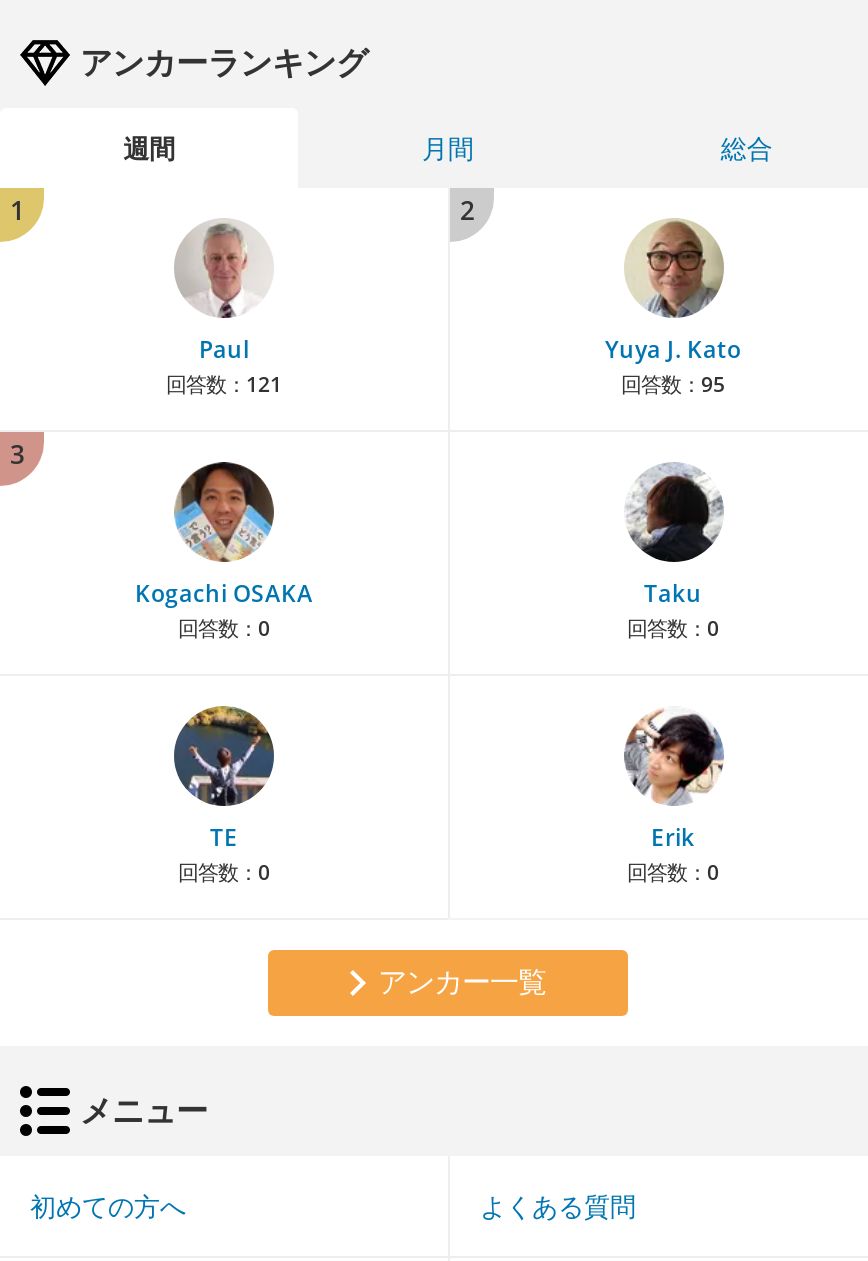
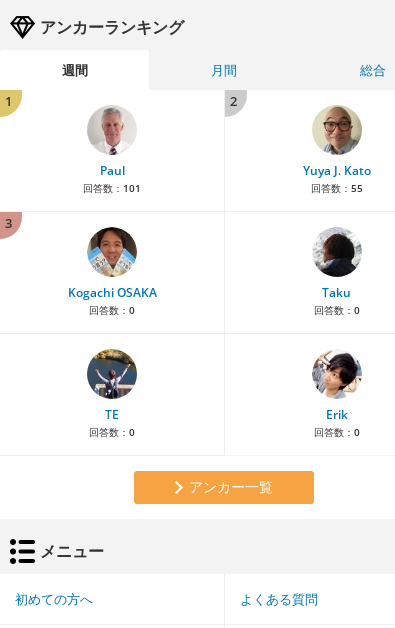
- 回答数：121
+ 回答数：101

- 回答数：95
+ 回答数：55
